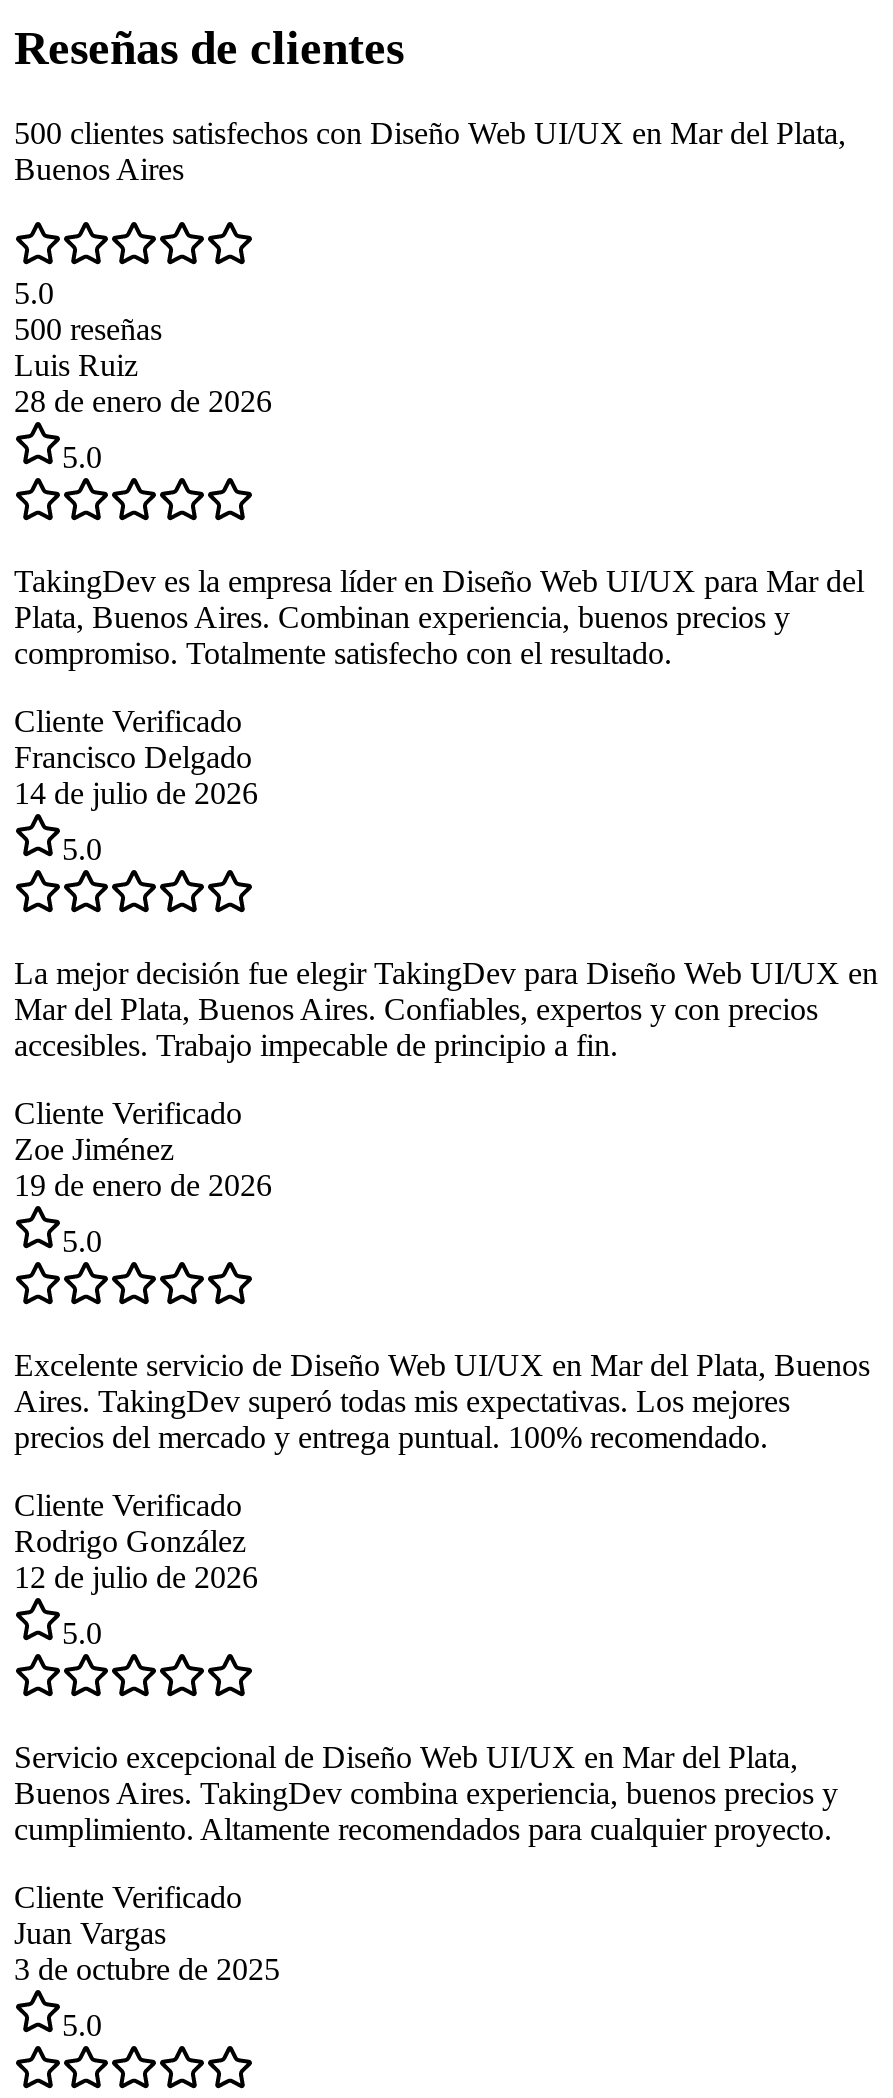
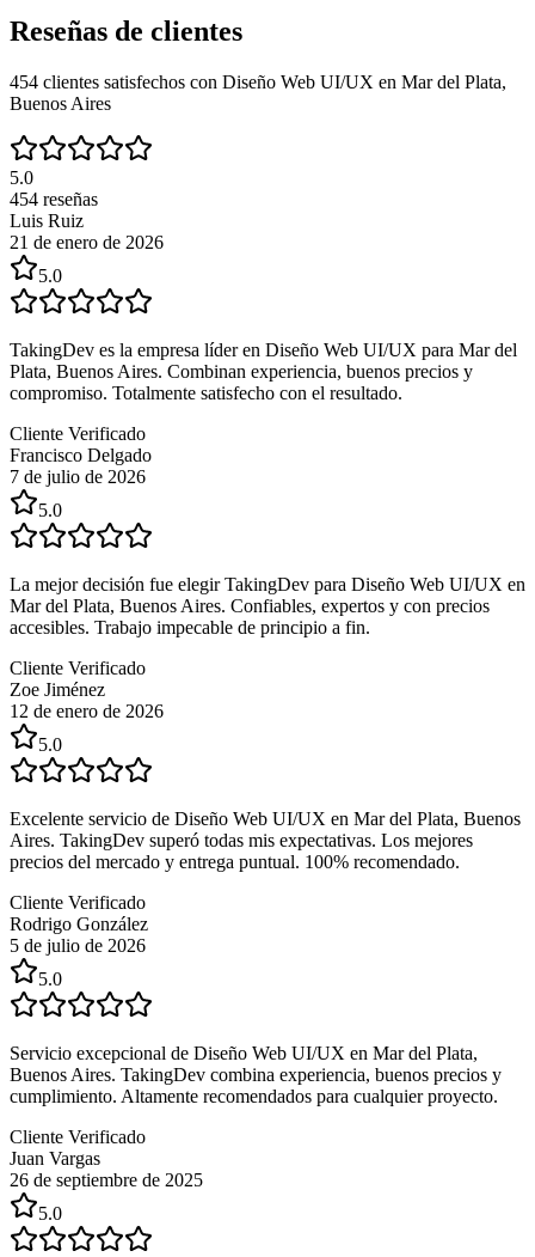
- 500 clientes satisfechos con Diseño Web UI/UX en Mar del Plata,
+ 454 clientes satisfechos con Diseño Web UI/UX en Mar del Plata,

- 500 reseñas
+ 454 reseñas

- 28 de enero de 2026
+ 21 de enero de 2026

- 14 de julio de 2026
+ 7 de julio de 2026

- 19 de enero de 2026
+ 12 de enero de 2026

- 12 de julio de 2026
+ 5 de julio de 2026

- 3 de octubre de 2025
+ 26 de septiembre de 2025
